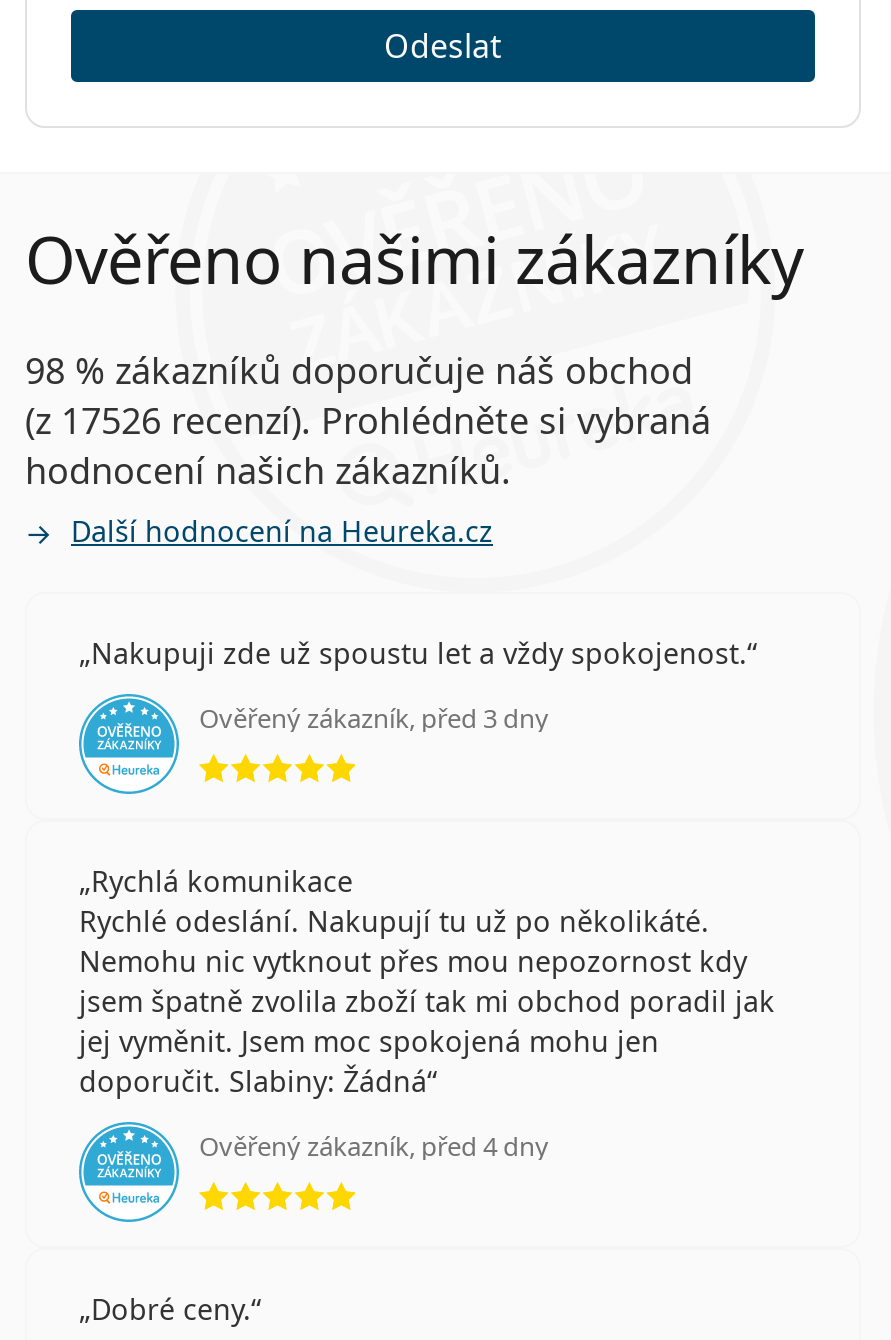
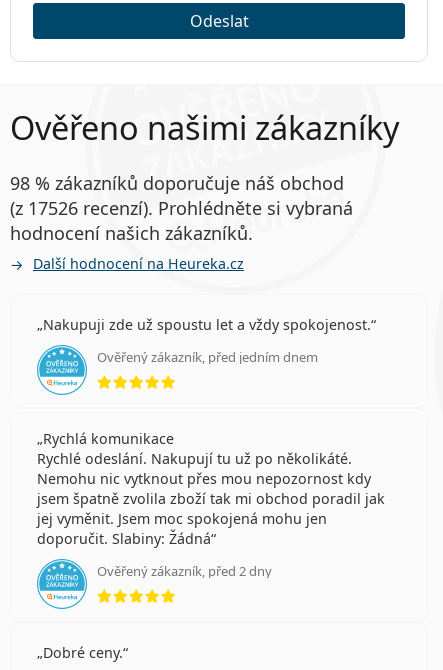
- Ověřený zákazník, před 3 dny
+ Ověřený zákazník, před jedním dnem

- Ověřený zákazník, před 4 dny
+ Ověřený zákazník, před 2 dny
